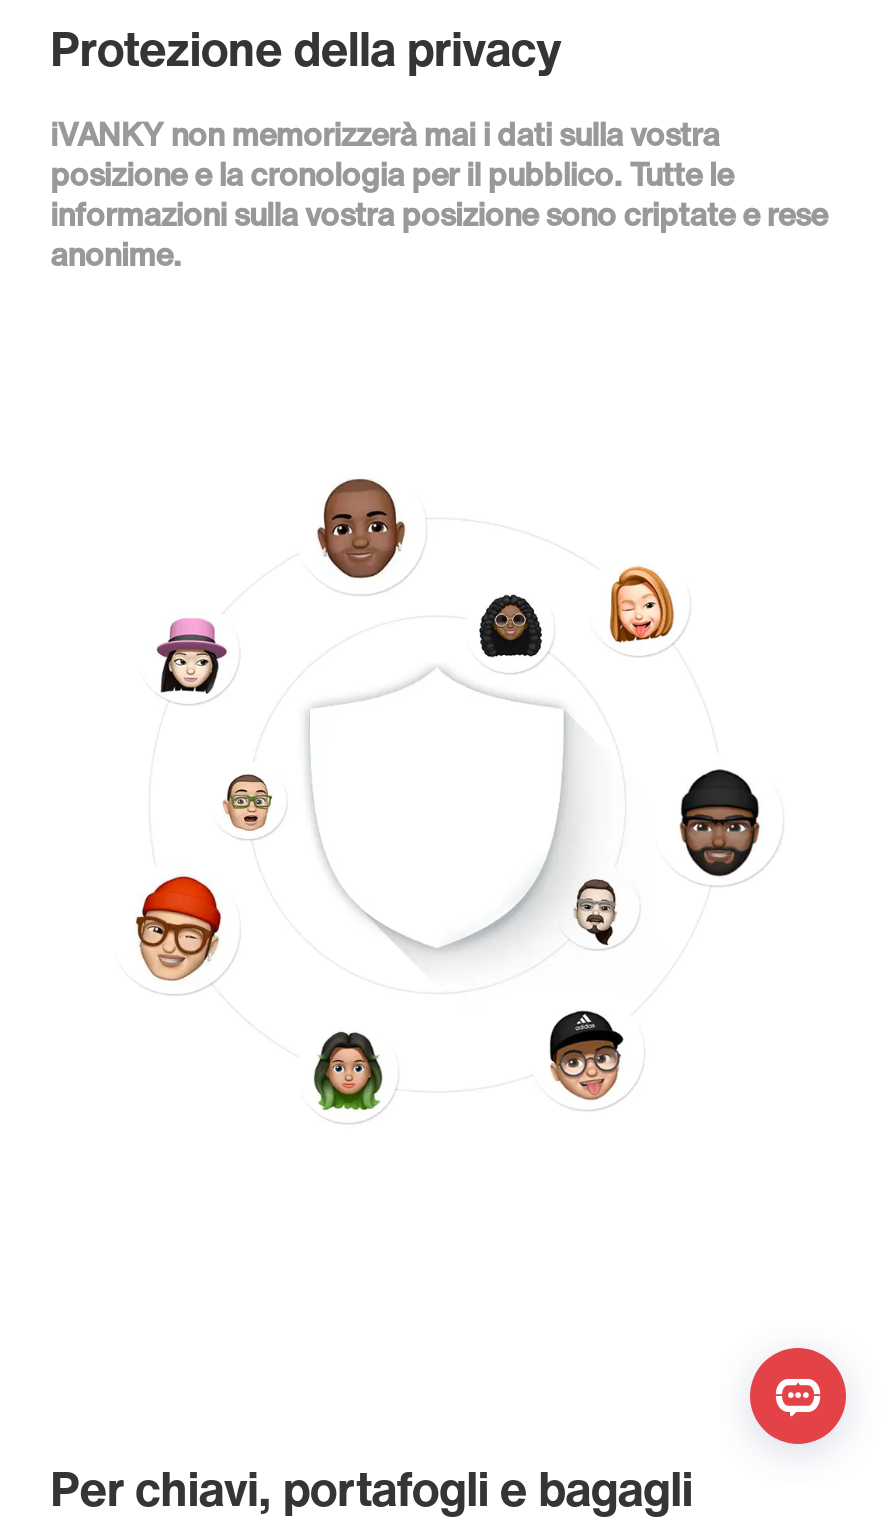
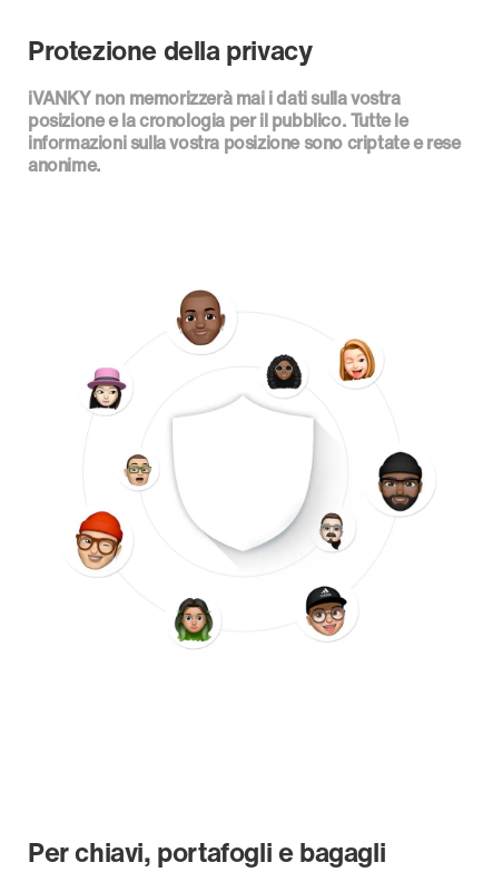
- [image]
